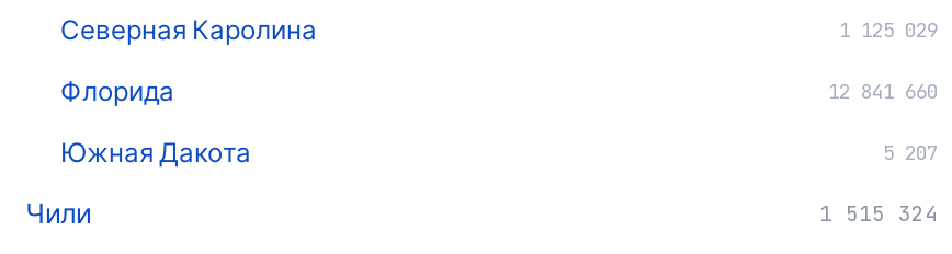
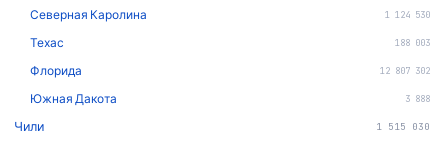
- 1 125 029
+ 1 124 530
+ Техас
+ 188 003

- 12 841 660
+ 12 807 302

- 5 207
+ 3 888

- 1 515 324
+ 1 515 030
